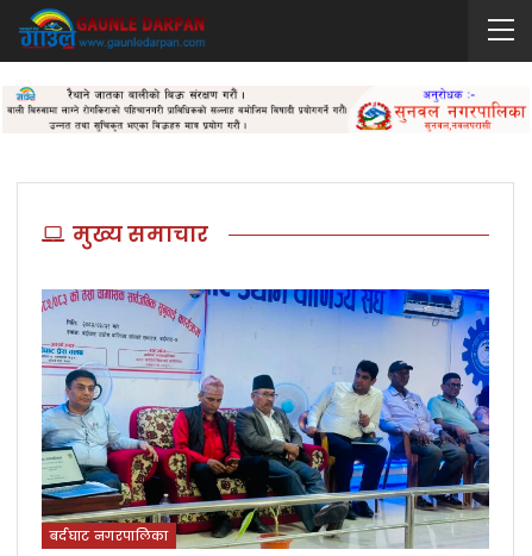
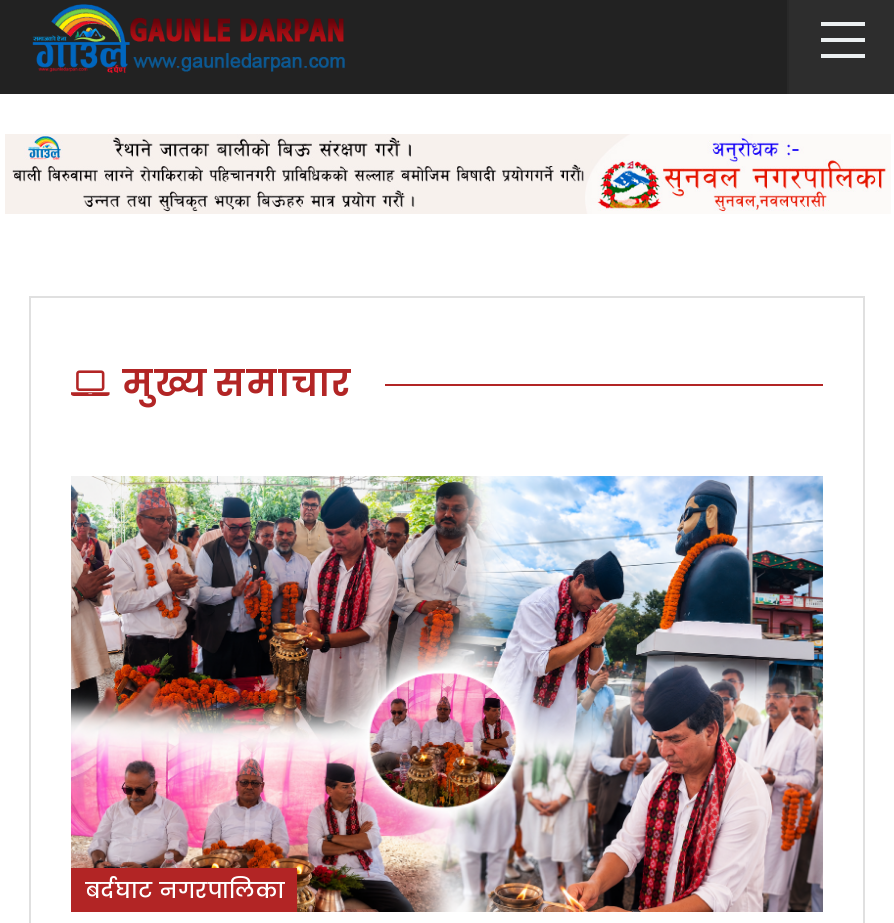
- [image]
+ [image]
